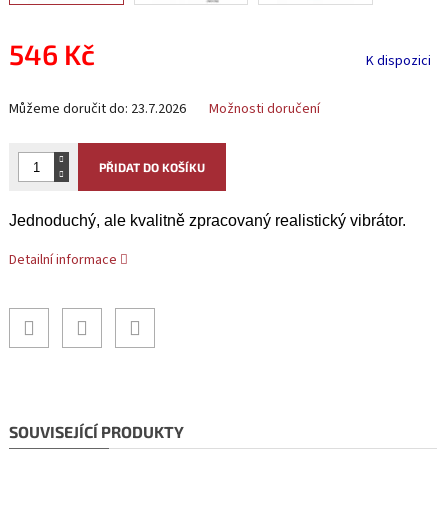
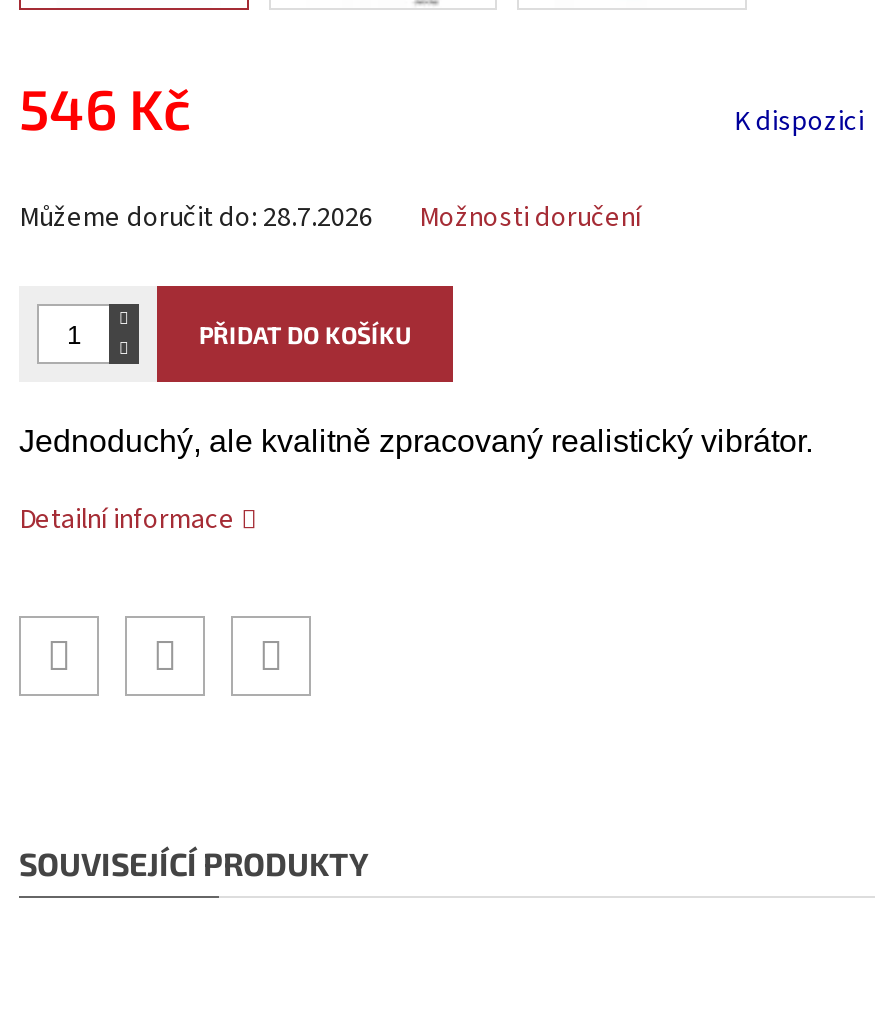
- Můžeme doručit do: 23.7.2026
+ Můžeme doručit do: 28.7.2026
